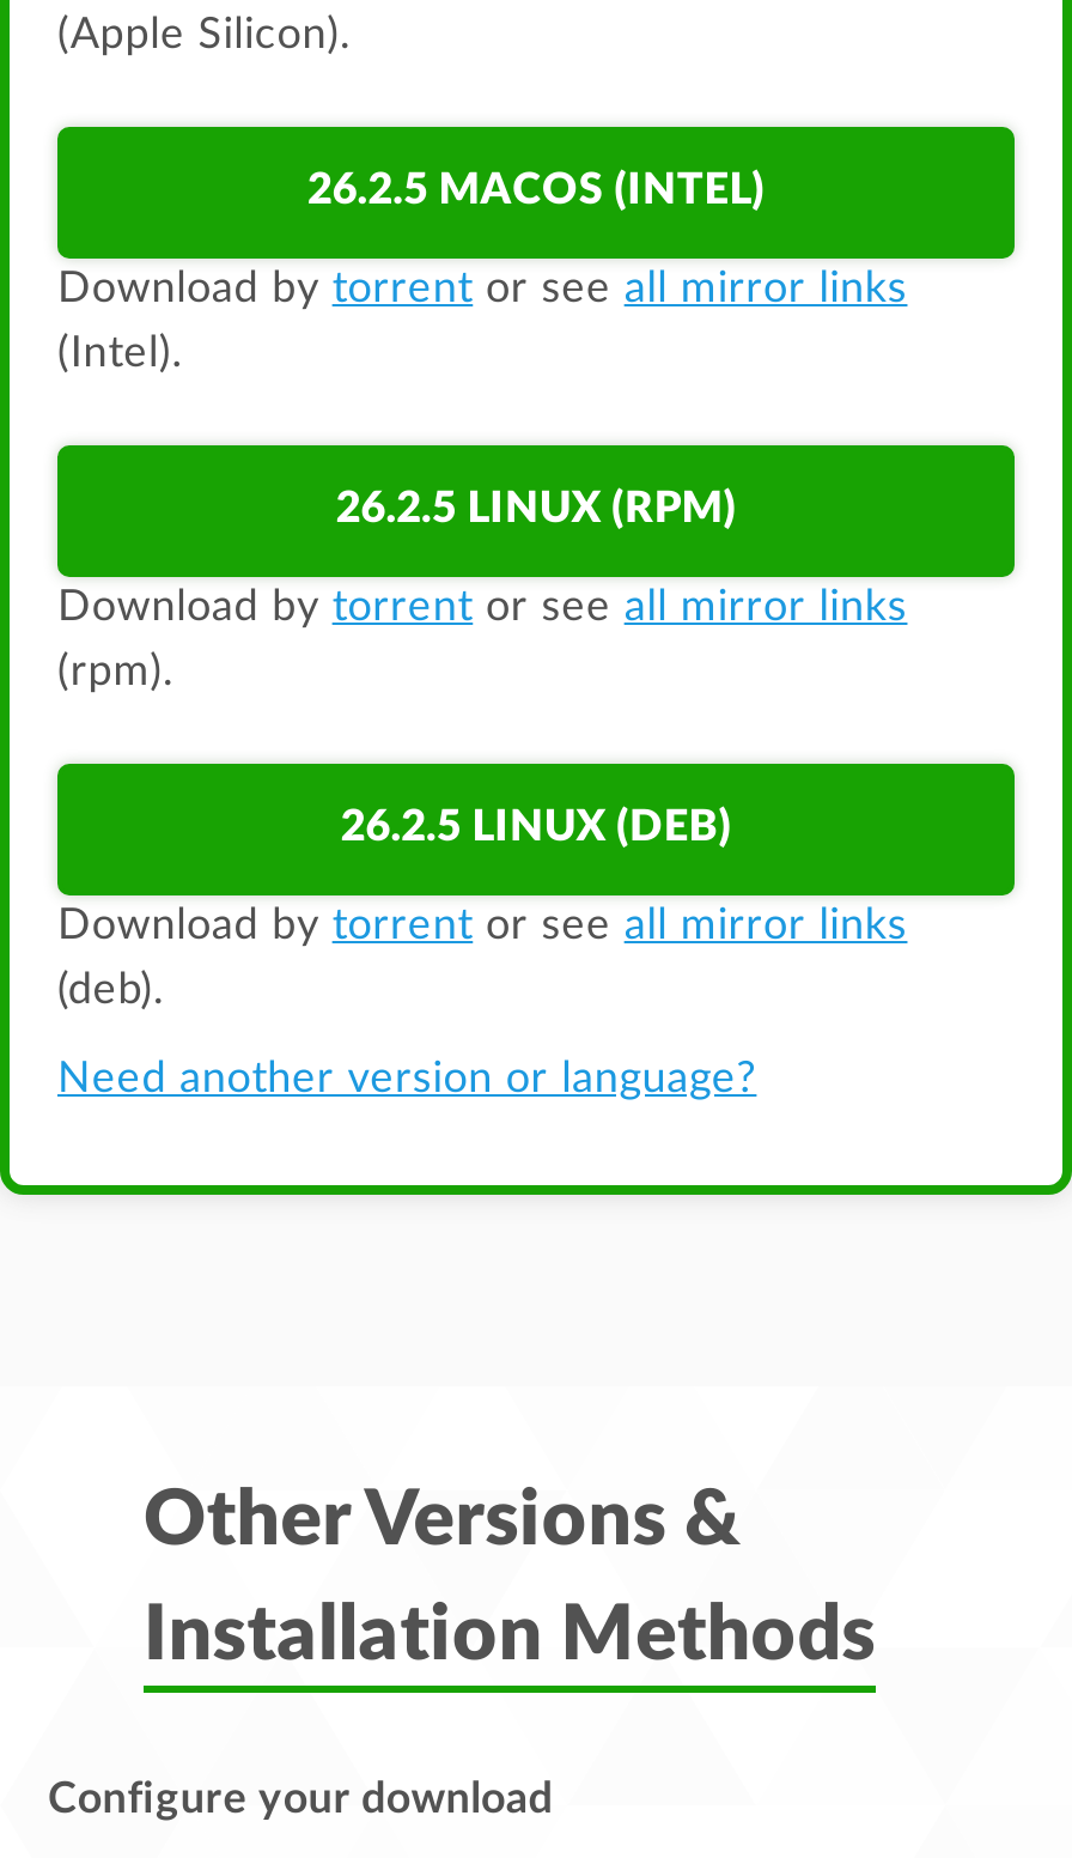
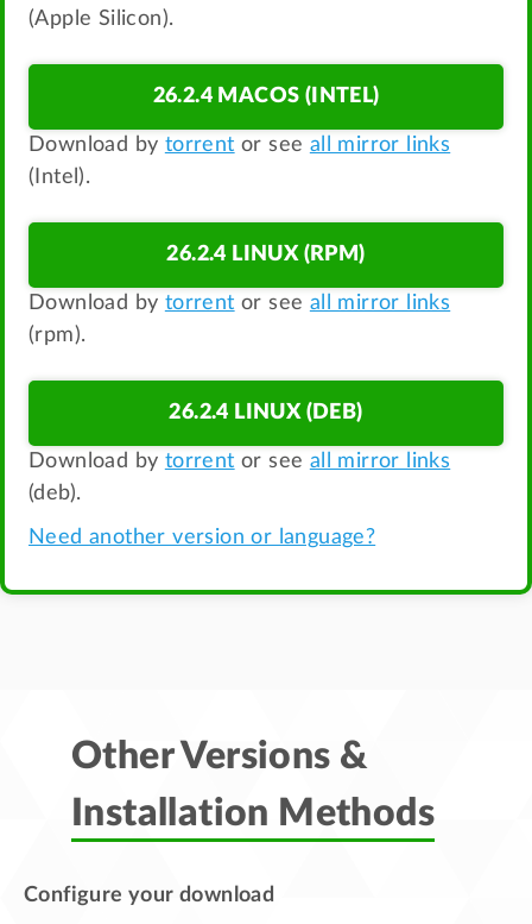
- 26.2.5 MACOS (INTEL)
+ 26.2.4 MACOS (INTEL)

- 26.2.5 LINUX (RPM)
+ 26.2.4 LINUX (RPM)

- 26.2.5 LINUX (DEB)
+ 26.2.4 LINUX (DEB)
